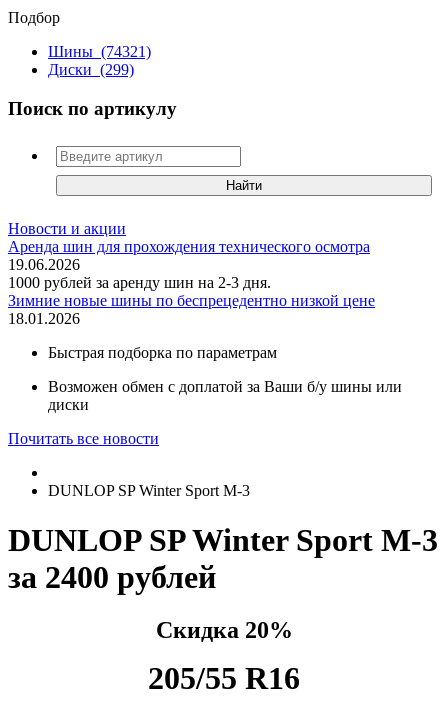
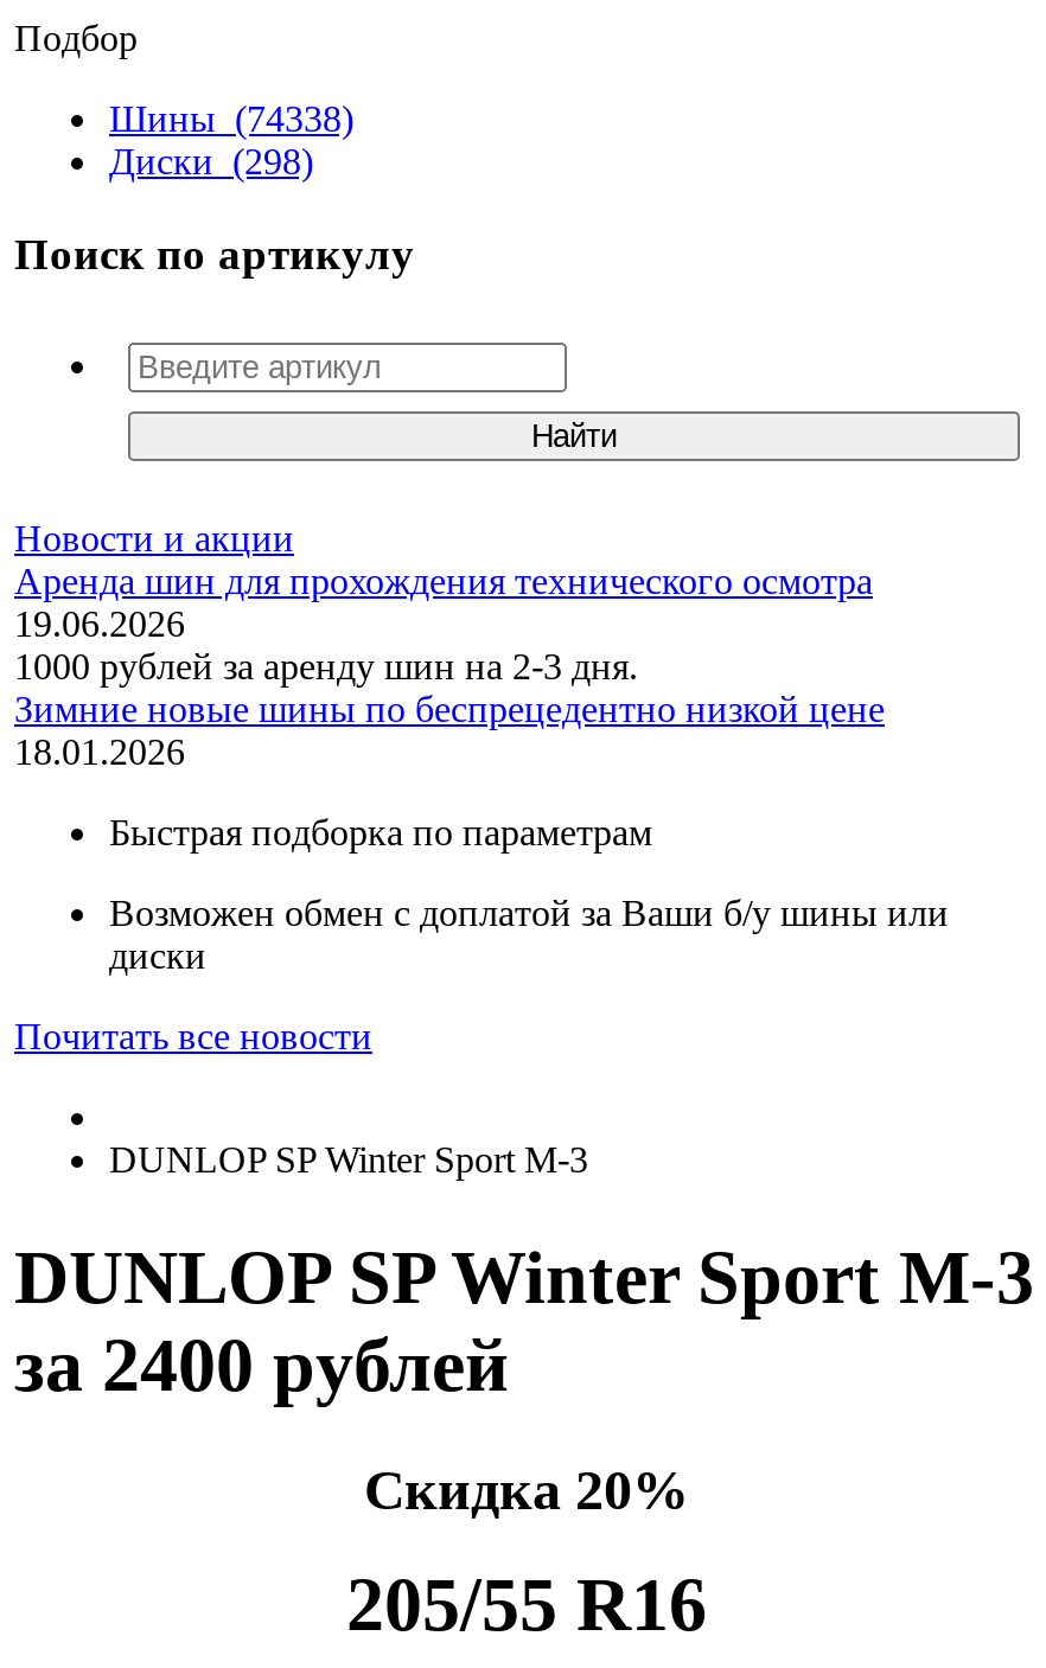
- Шины (74321)
+ Шины (74338)

- Диски (299)
+ Диски (298)
